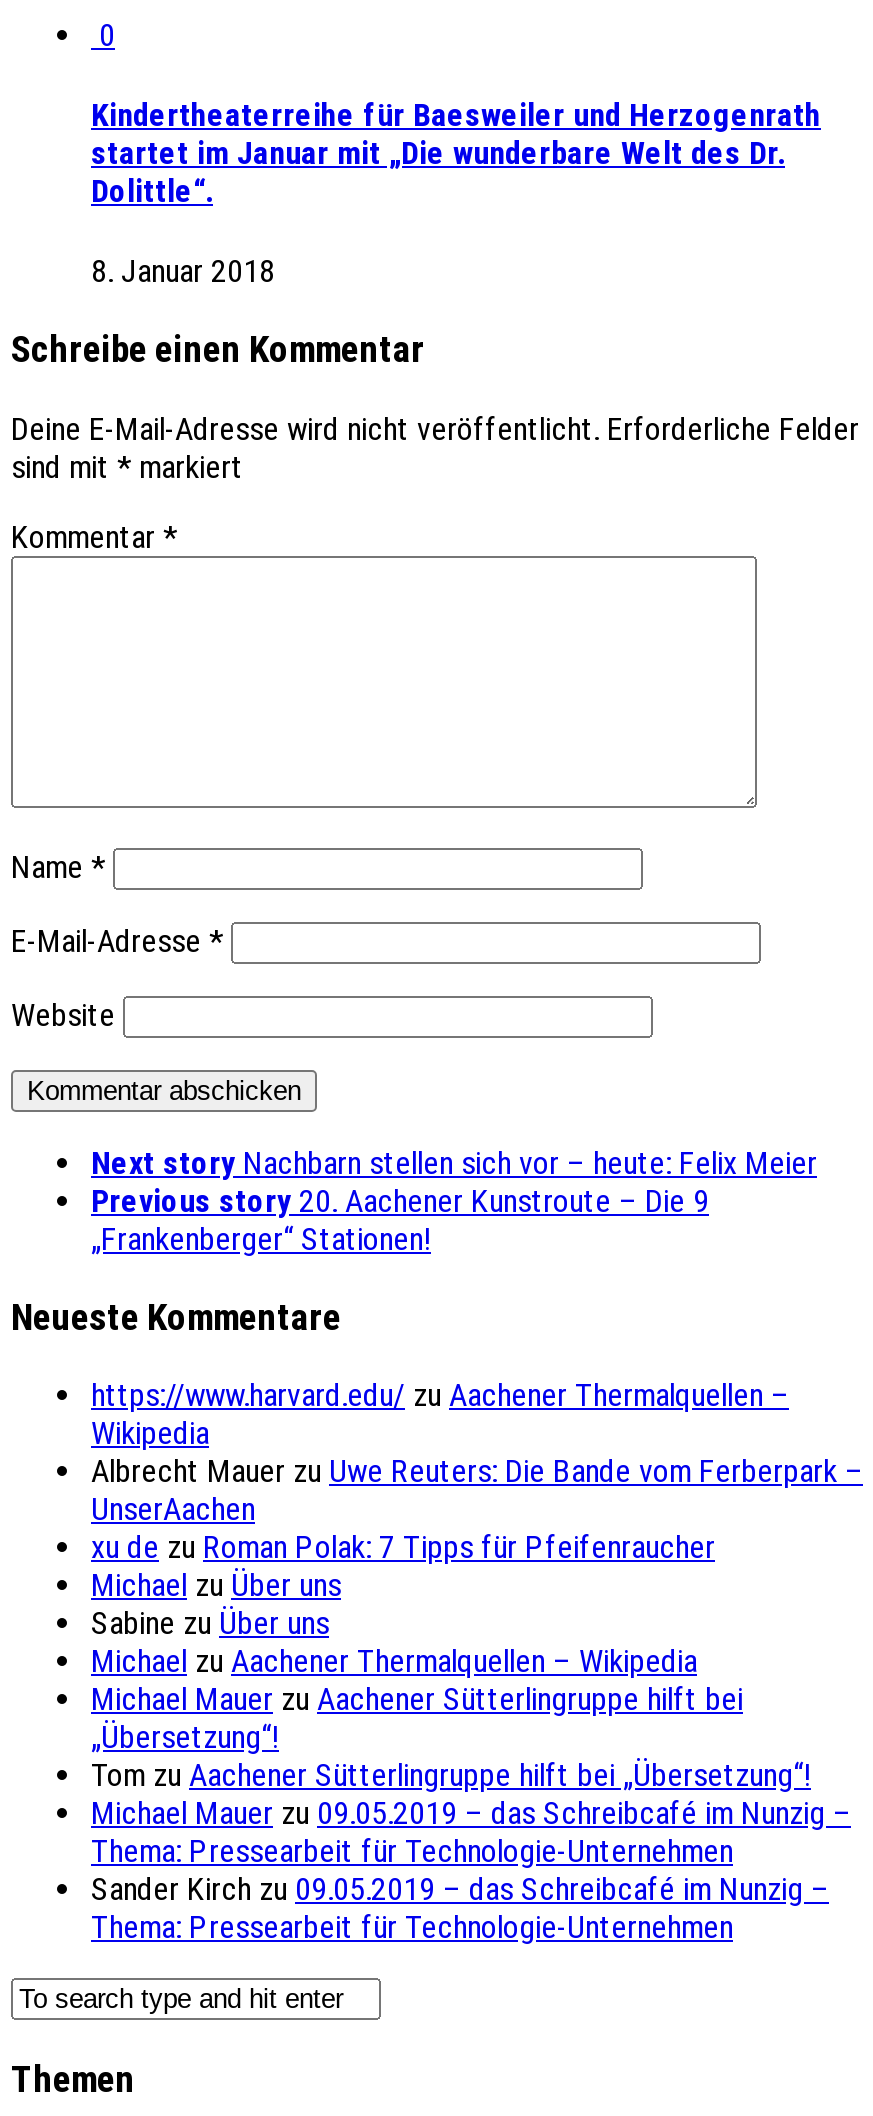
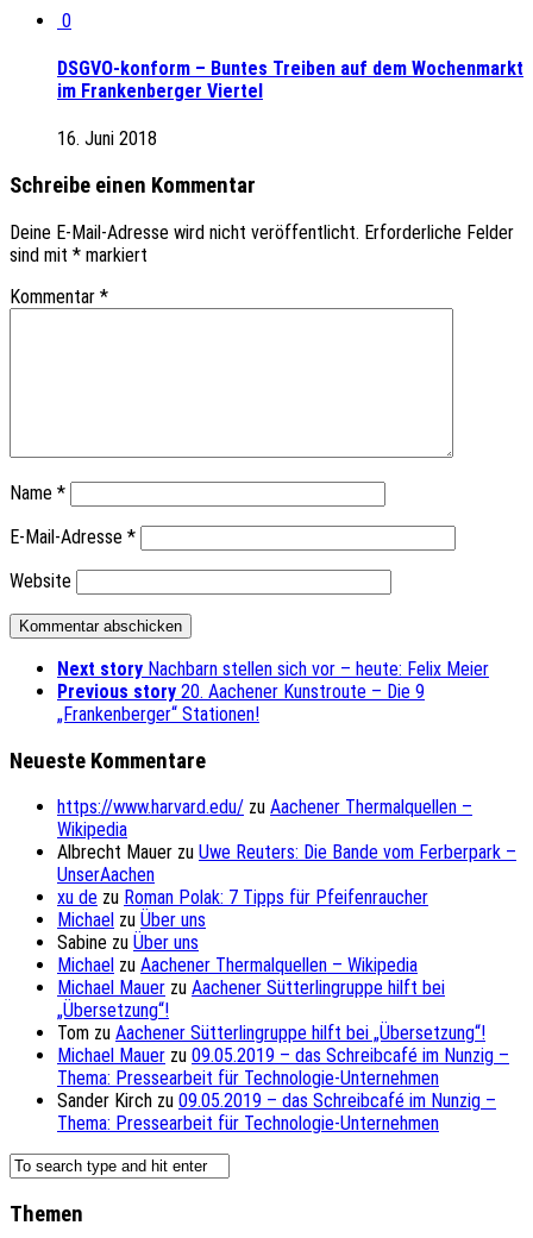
- Kindertheaterreihe für Baesweiler und Herzogenrath
- startet im Januar mit „Die wunderbare Welt des Dr.
- Dolittle“.
+ DSGVO-konform – Buntes Treiben auf dem Wochenmarkt
+ im Frankenberger Viertel

- 8. Januar 2018
+ 16. Juni 2018
